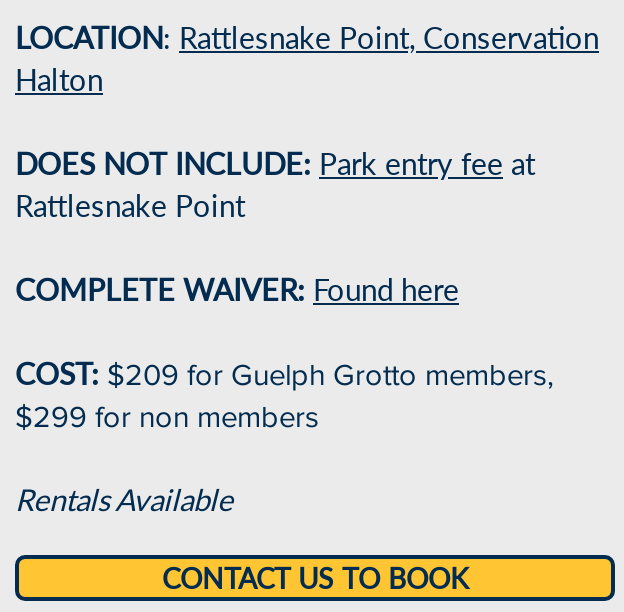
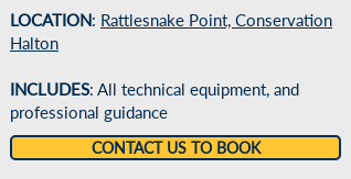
- DOES NOT INCLUDE: Park entry fee at
- Rattlesnake Point
- COMPLETE WAIVER: Found here
- COST: $209 for Guelph Grotto members,
- $299 for non members
- Rentals Available
+ INCLUDES: All technical equipment, and
+ professional guidance
